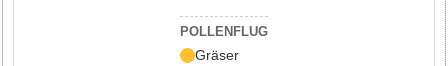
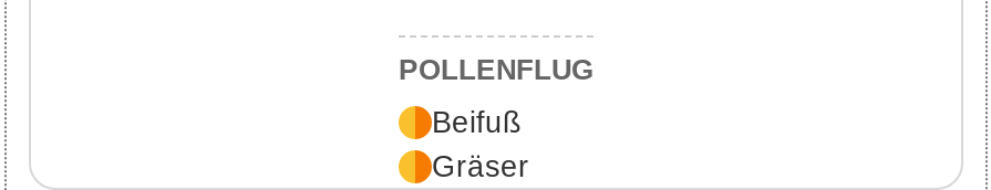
+ Beifuß
